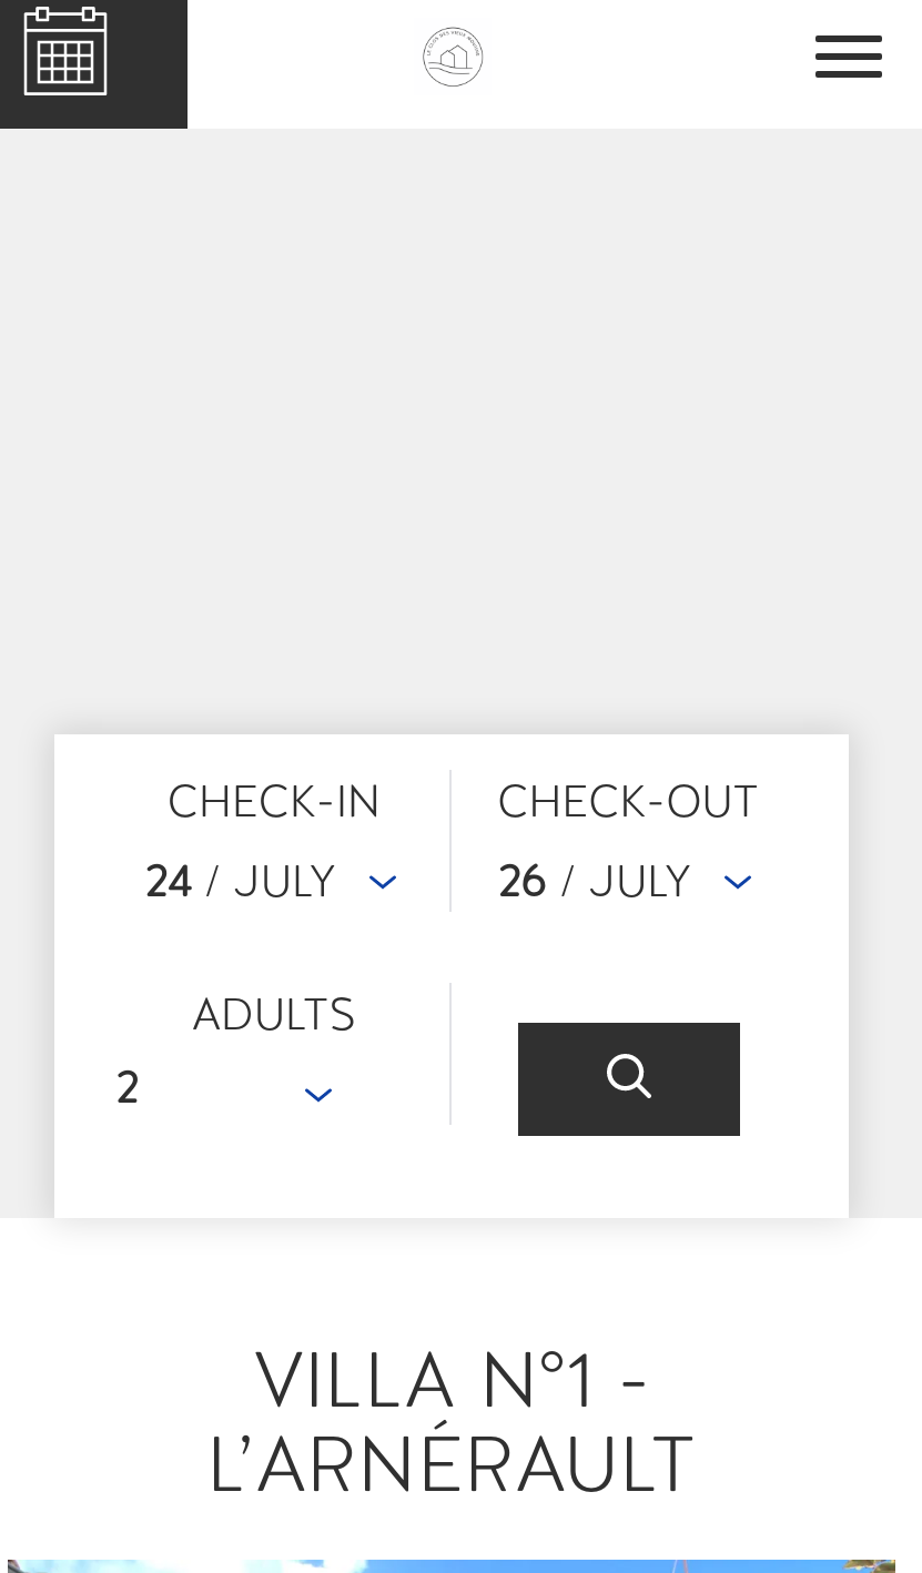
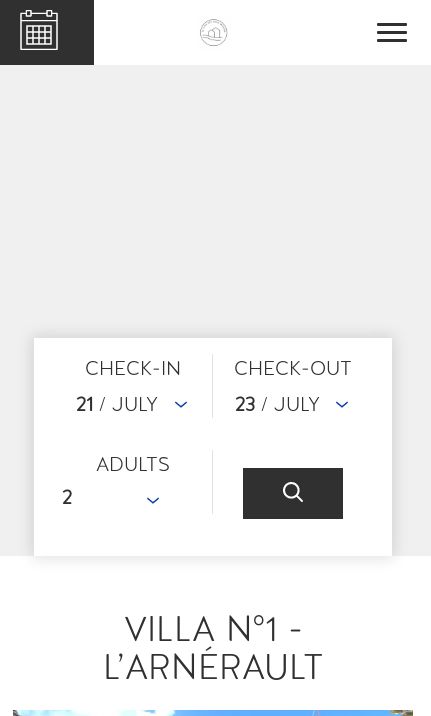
- 24 / JULY
+ 21 / JULY

- 26 / JULY
+ 23 / JULY
